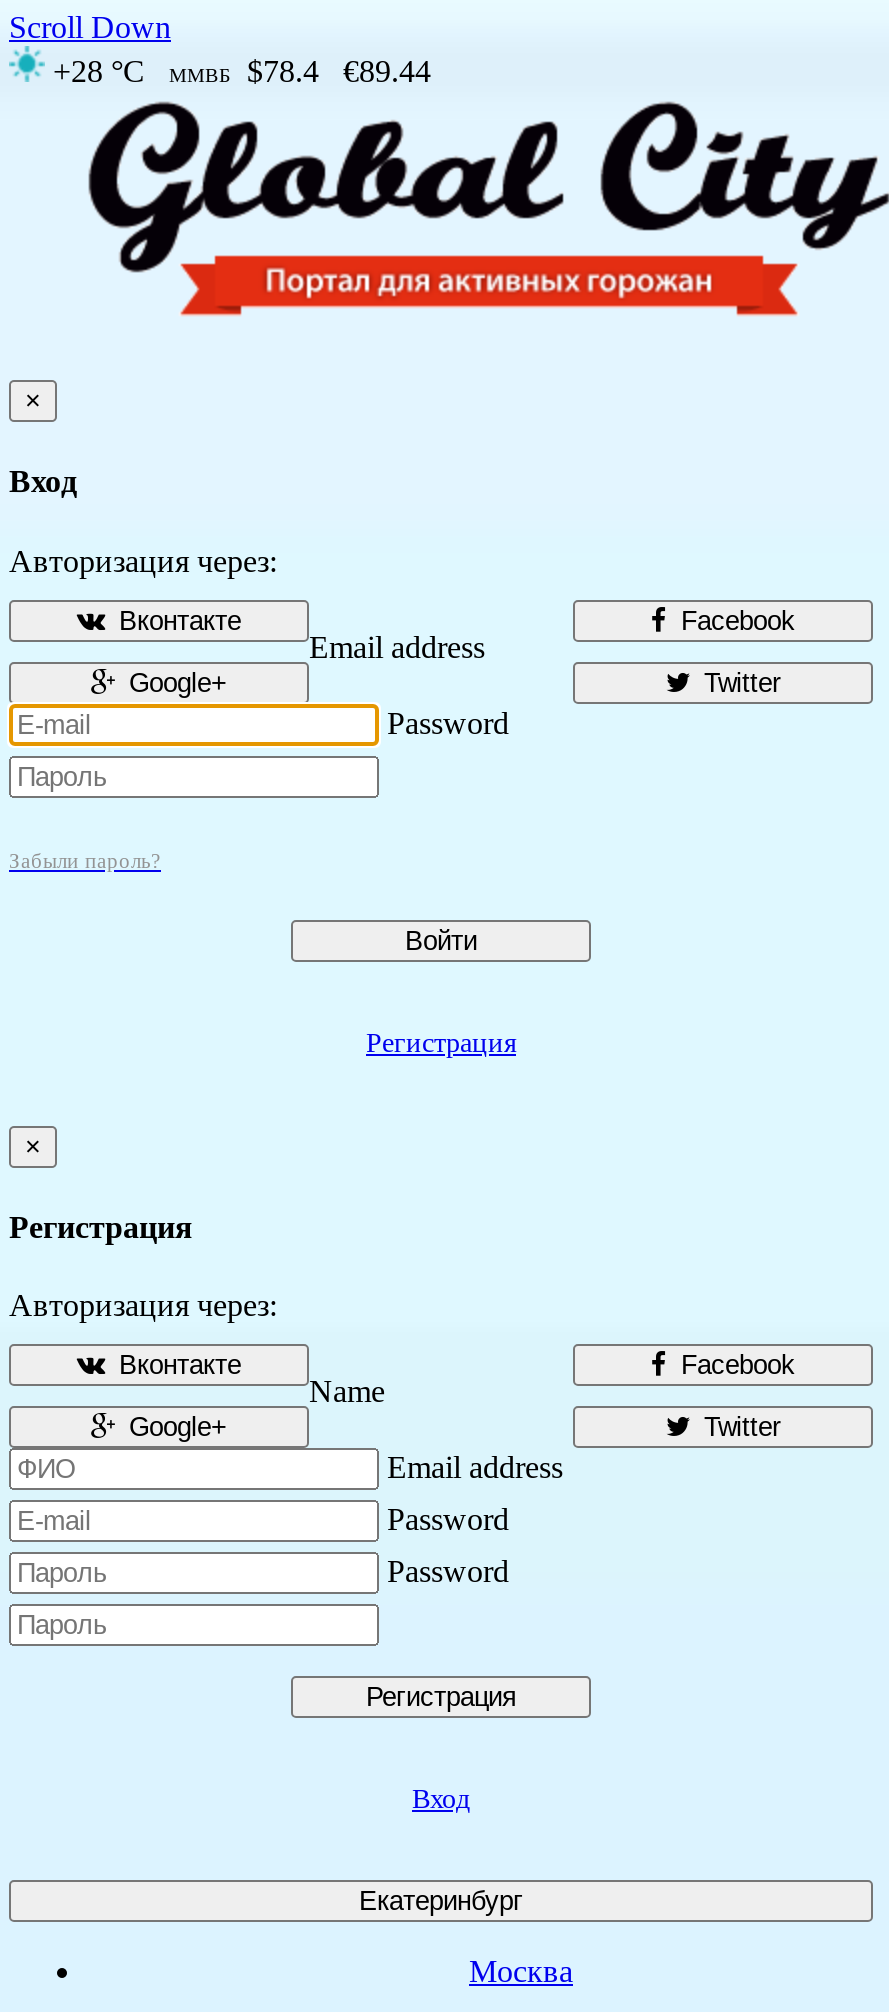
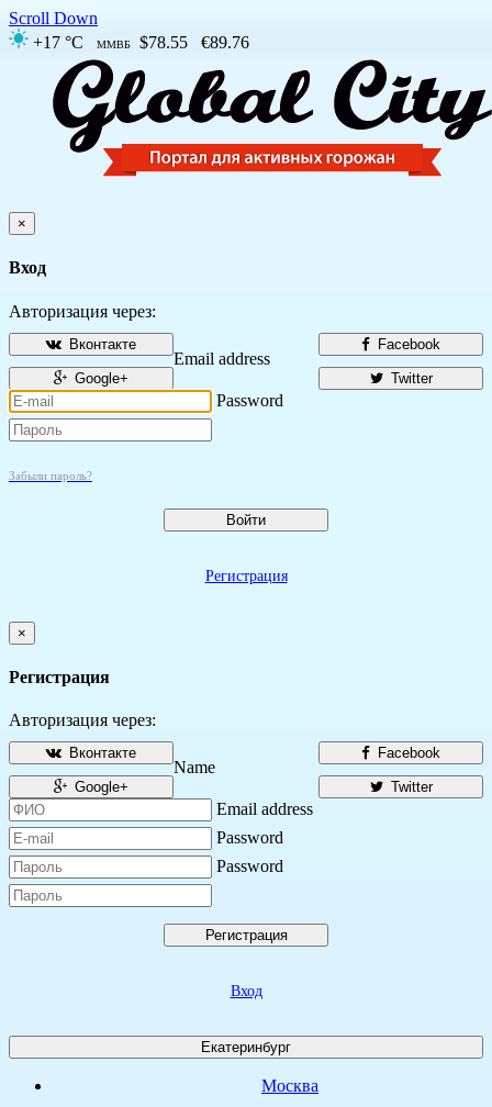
- +28 °C
+ +17 °C

- ММВБ $78.4 €89.44
+ ММВБ $78.55 €89.76
